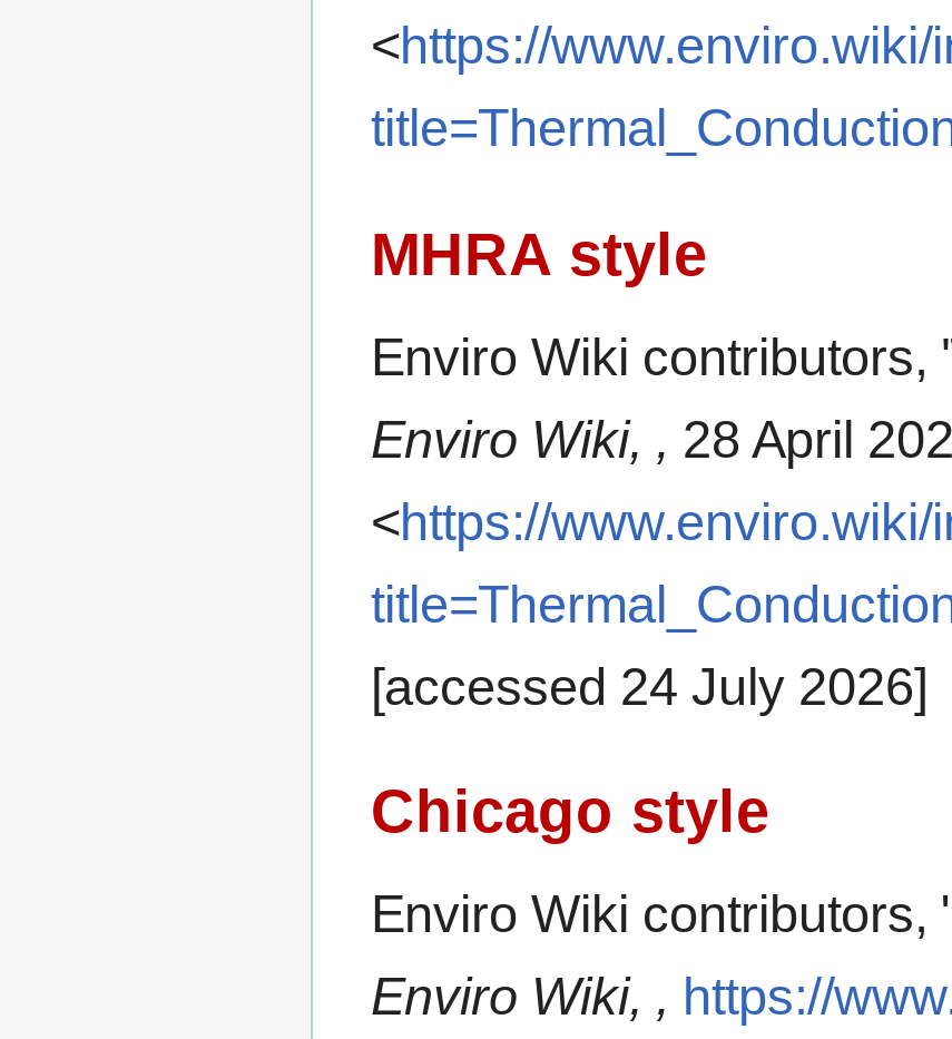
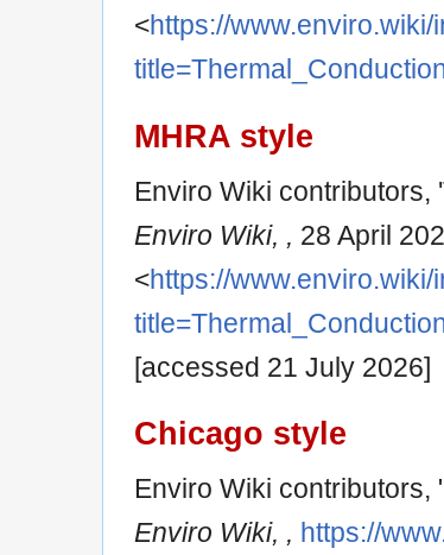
- [accessed 24 July 2026]
+ [accessed 21 July 2026]
